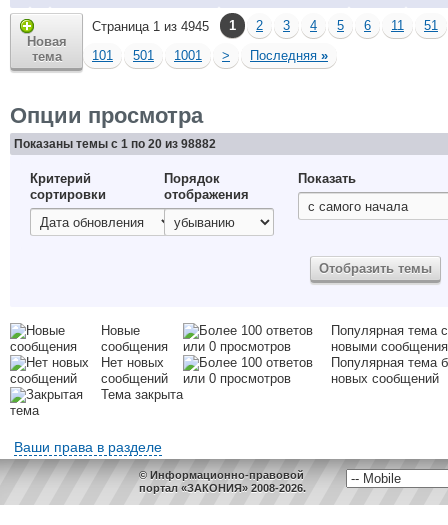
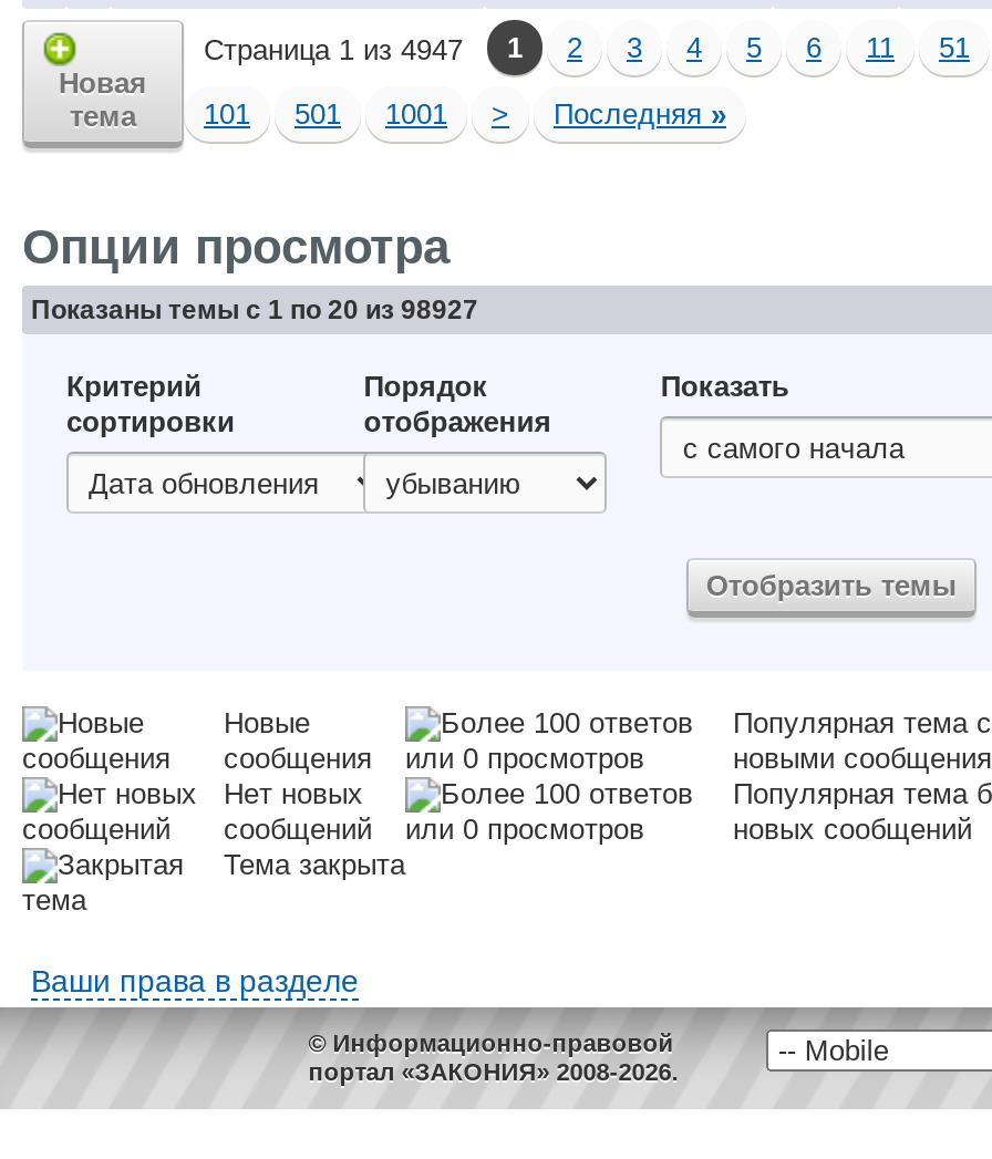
- Страница 1 из 4945 1 2 3 4 5 6 11 51
+ Страница 1 из 4947 1 2 3 4 5 6 11 51

- Показаны темы с 1 по 20 из 98882
+ Показаны темы с 1 по 20 из 98927
